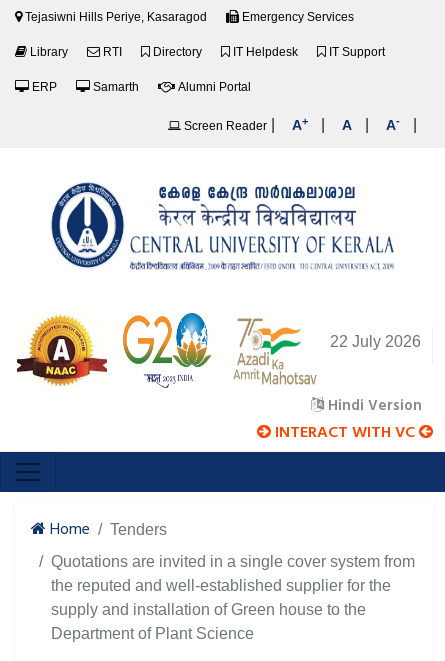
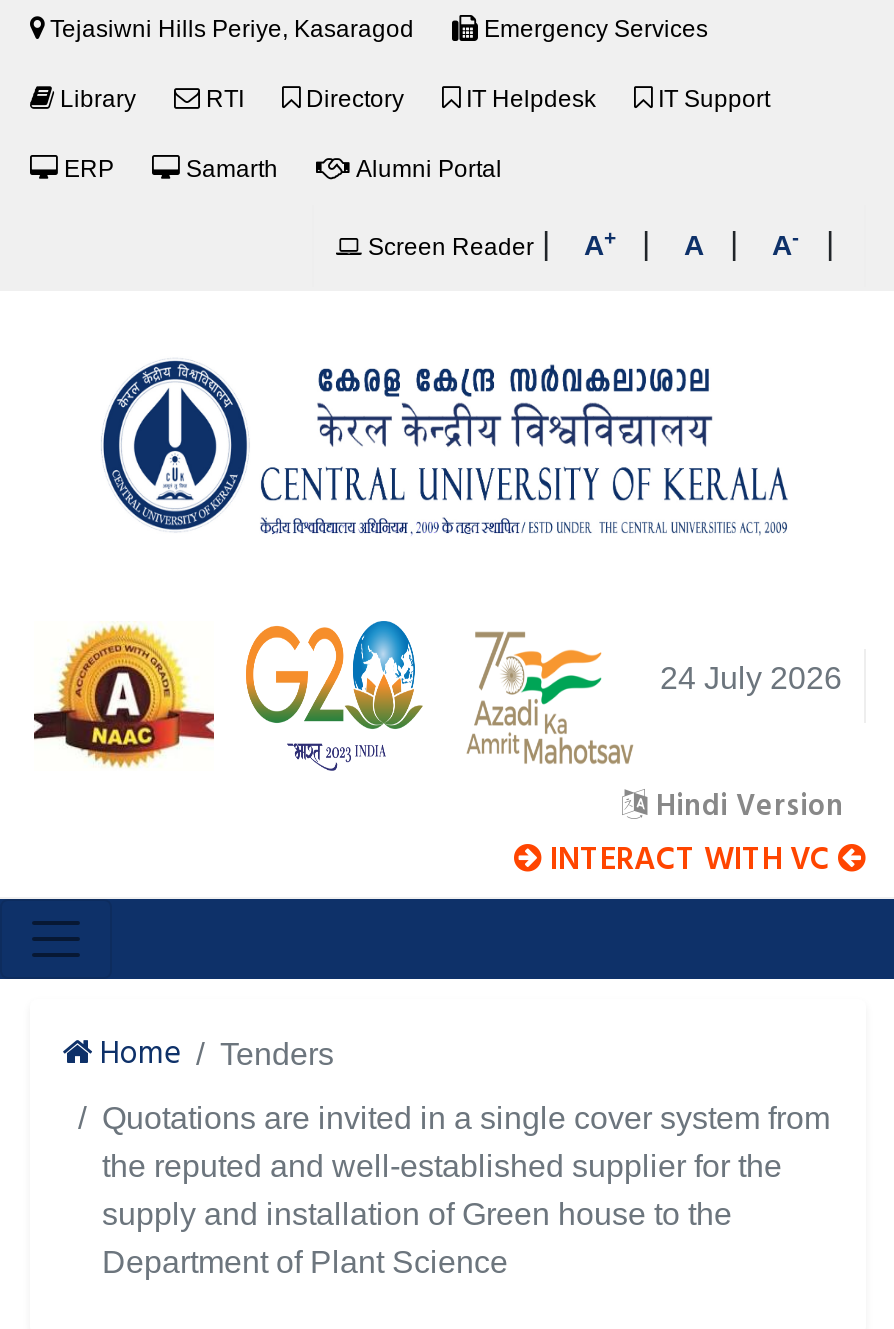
- 22 July 2026
+ 24 July 2026
